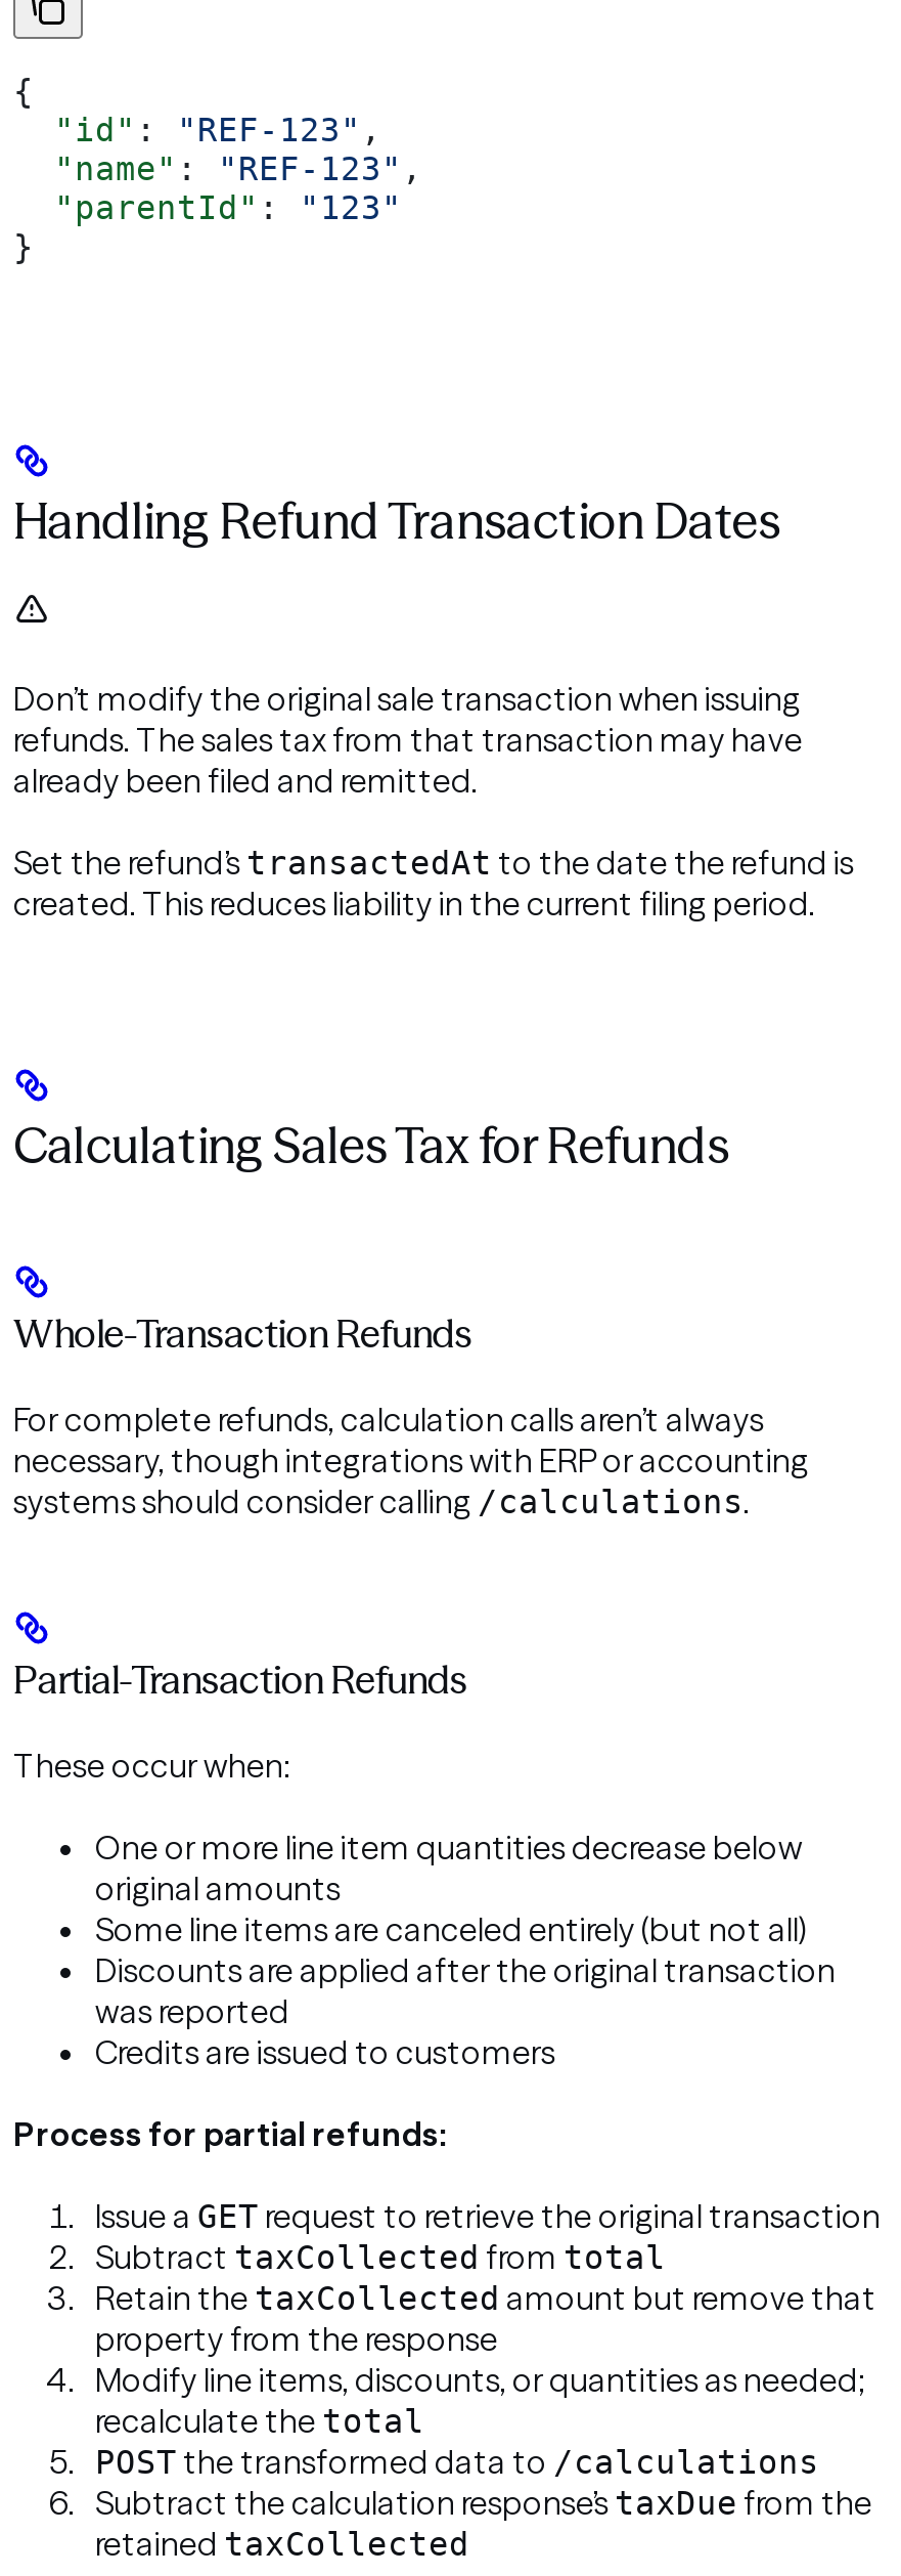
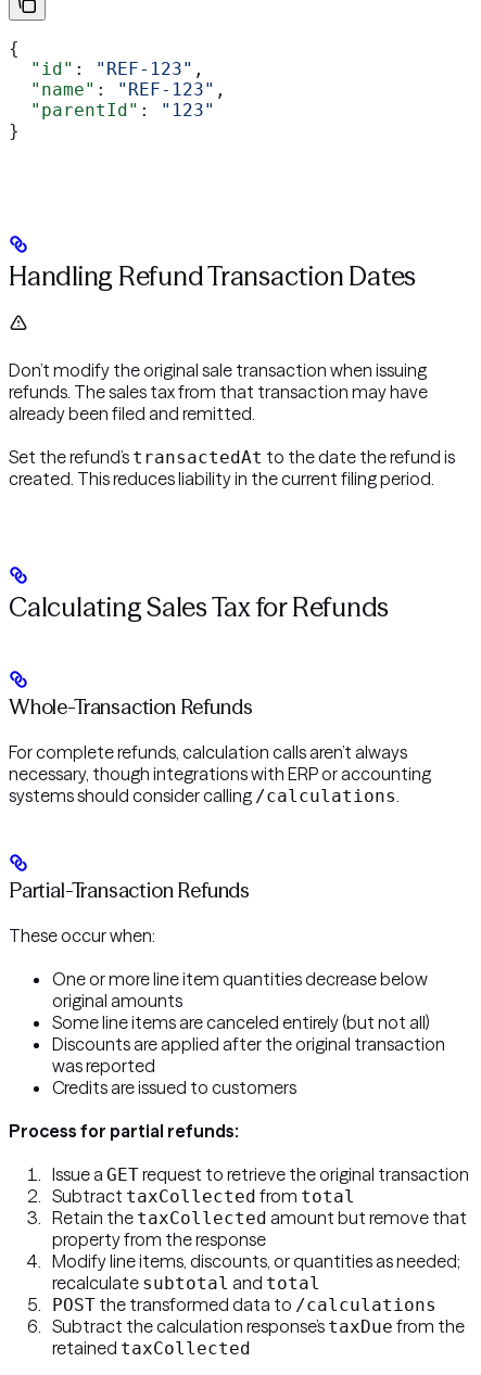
- recalculate the total
+ recalculate subtotal and total
